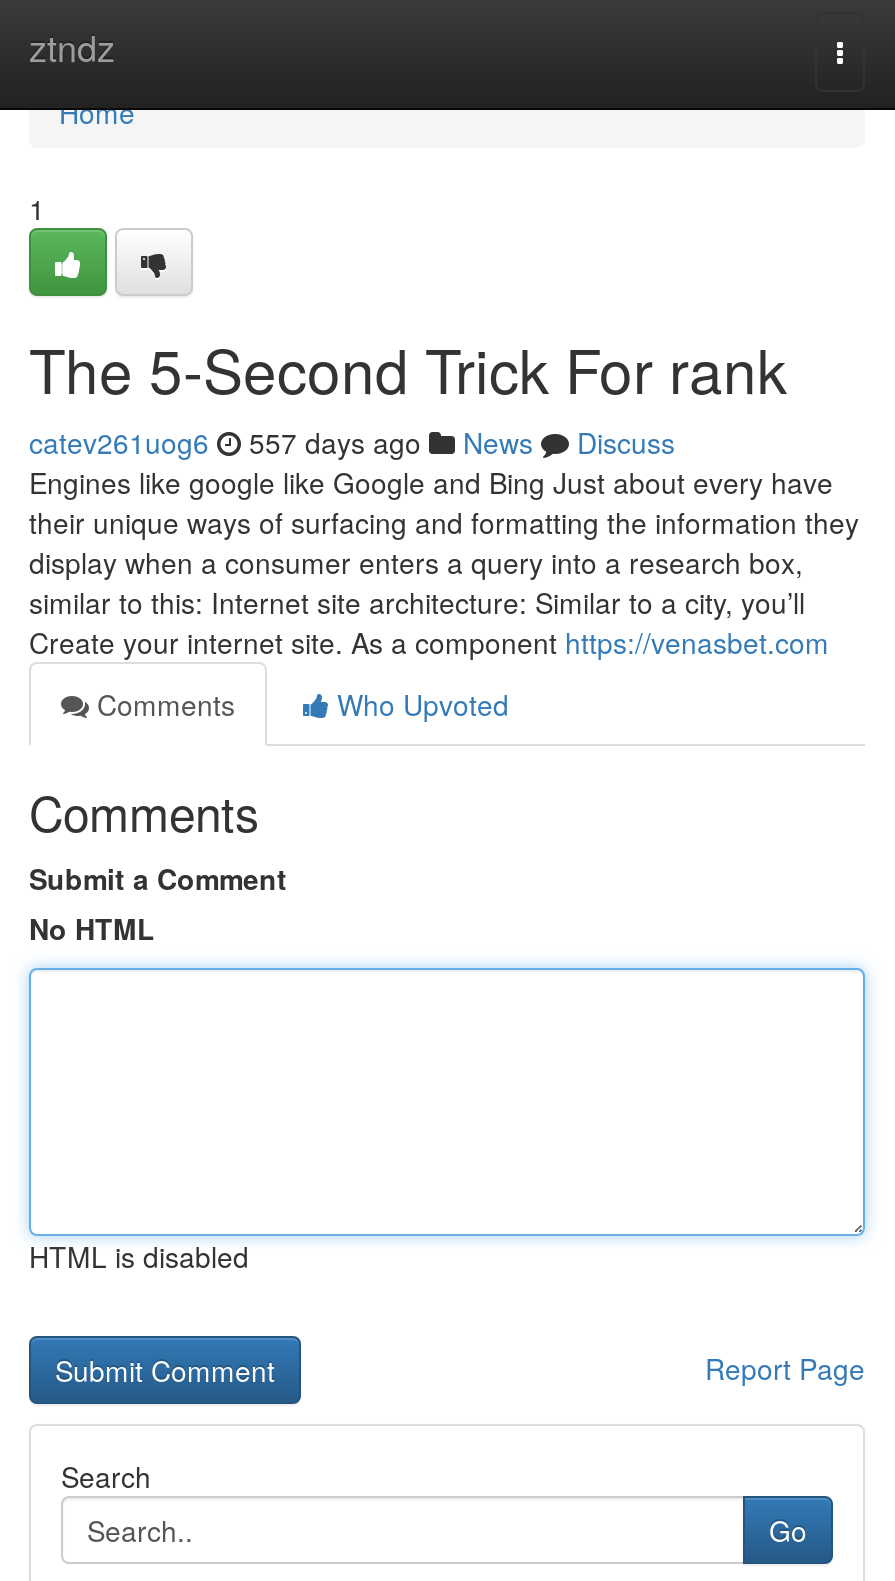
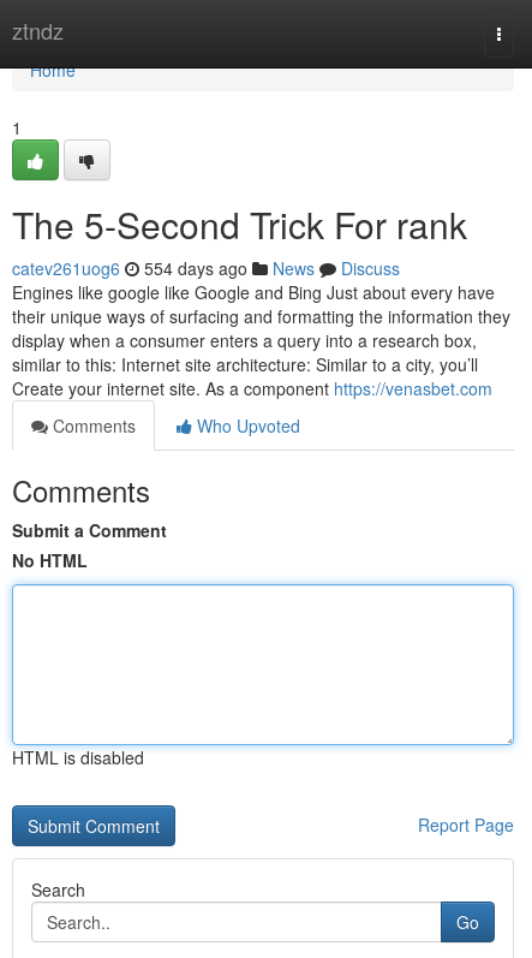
- catev261uog6 557 days ago News Discuss
+ catev261uog6 554 days ago News Discuss
